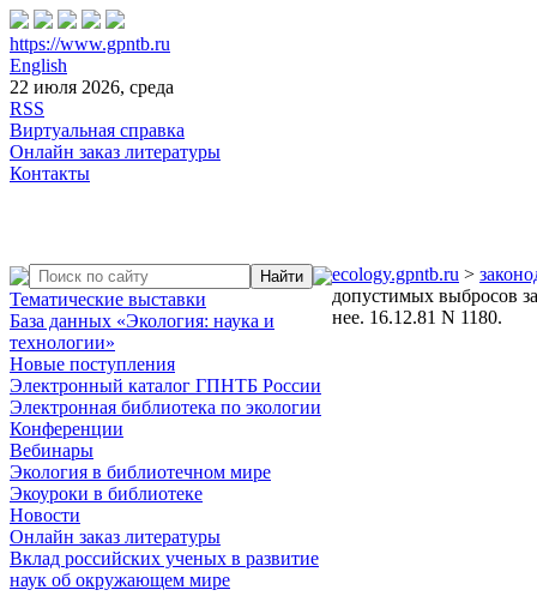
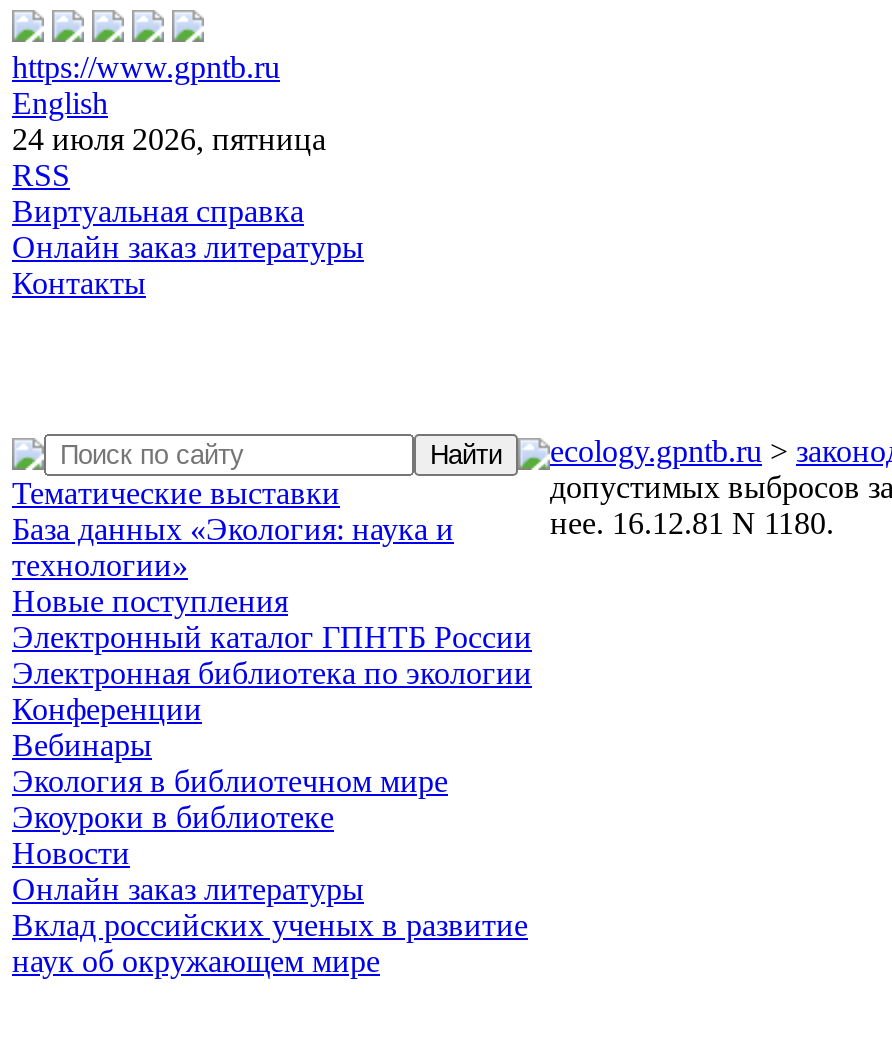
- 22 июля 2026, среда
+ 24 июля 2026, пятница
